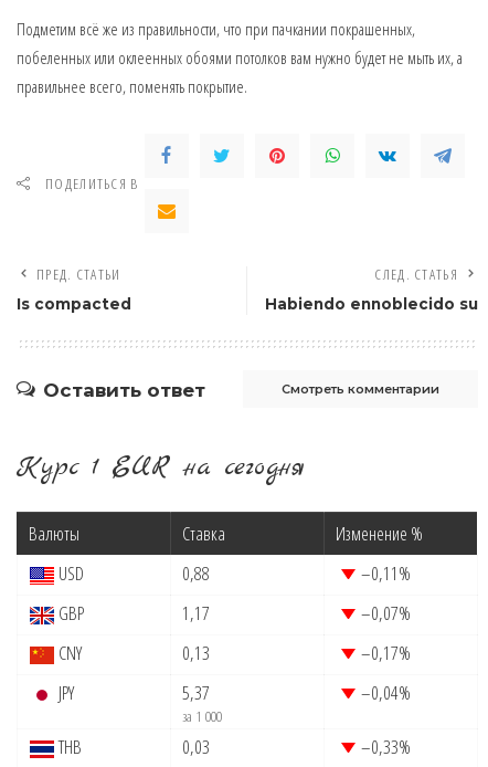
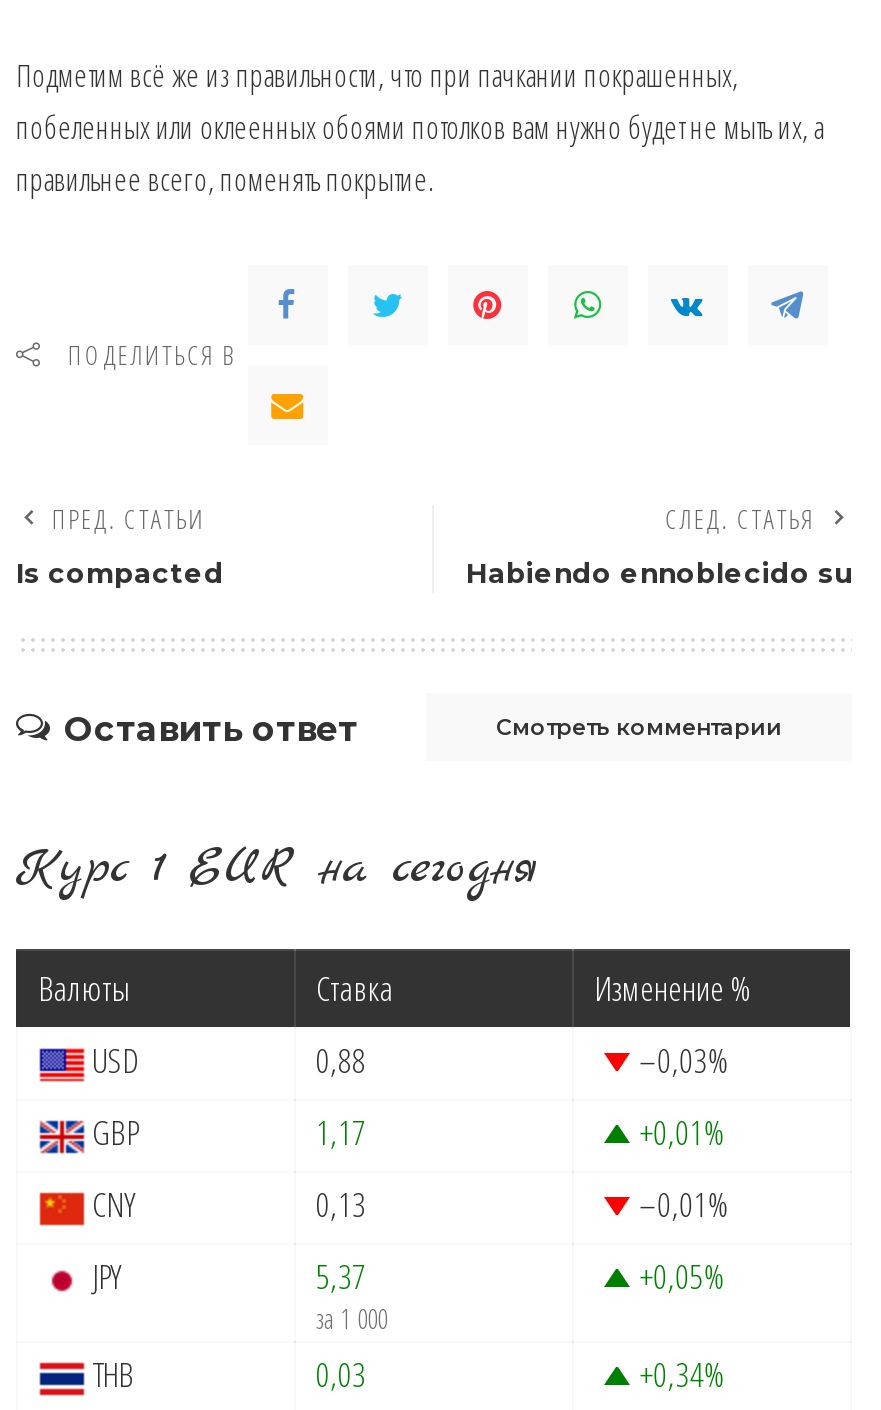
- –0,11%
+ –0,03%

- –0,07%
+ +0,01%

- –0,17%
+ –0,01%

- –0,04%
+ +0,05%

- –0,33%
+ +0,34%
